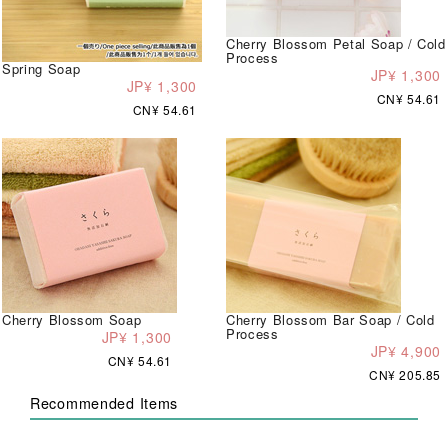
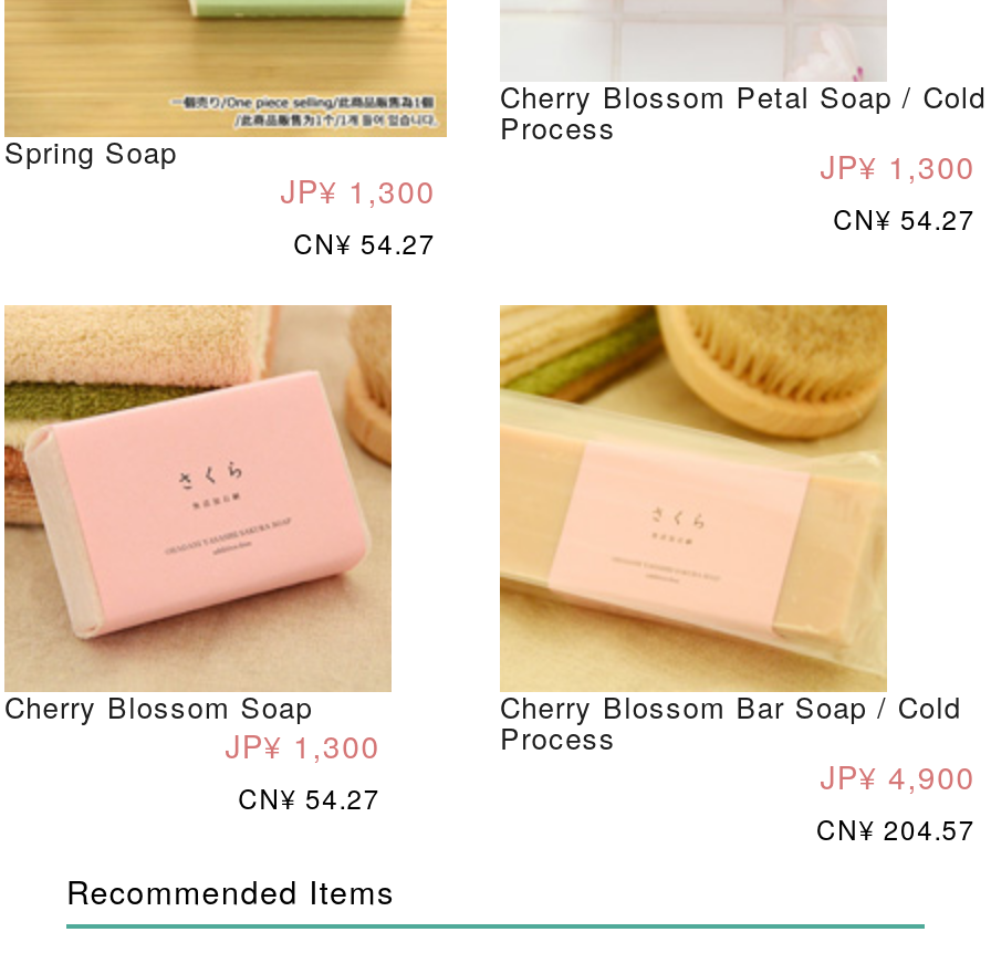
- CN¥ 54.61
+ CN¥ 54.27

- CN¥ 54.61
+ CN¥ 54.27

- CN¥ 54.61
+ CN¥ 54.27

- CN¥ 205.85
+ CN¥ 204.57
